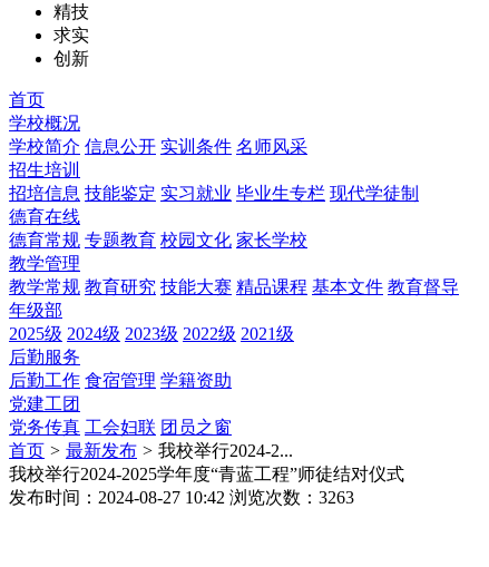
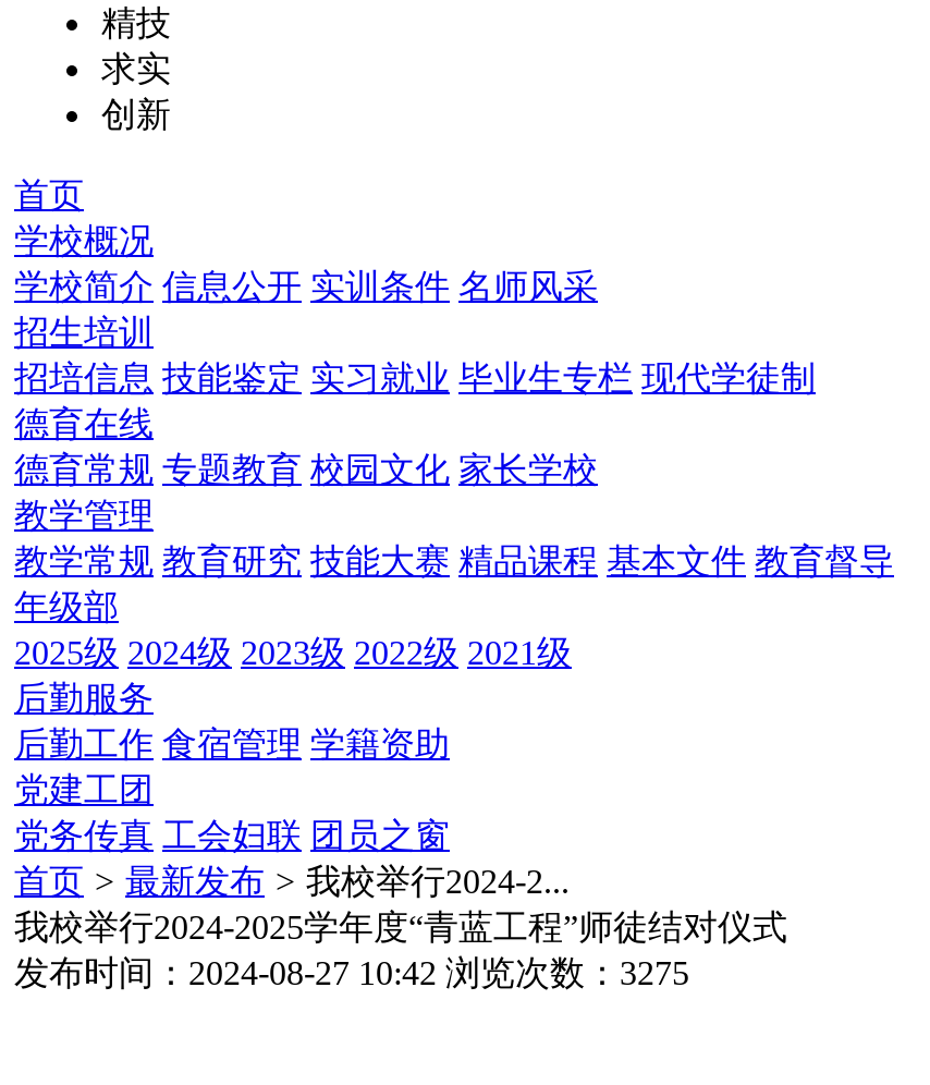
- 发布时间：2024-08-27 10:42 浏览次数：3263
+ 发布时间：2024-08-27 10:42 浏览次数：3275
